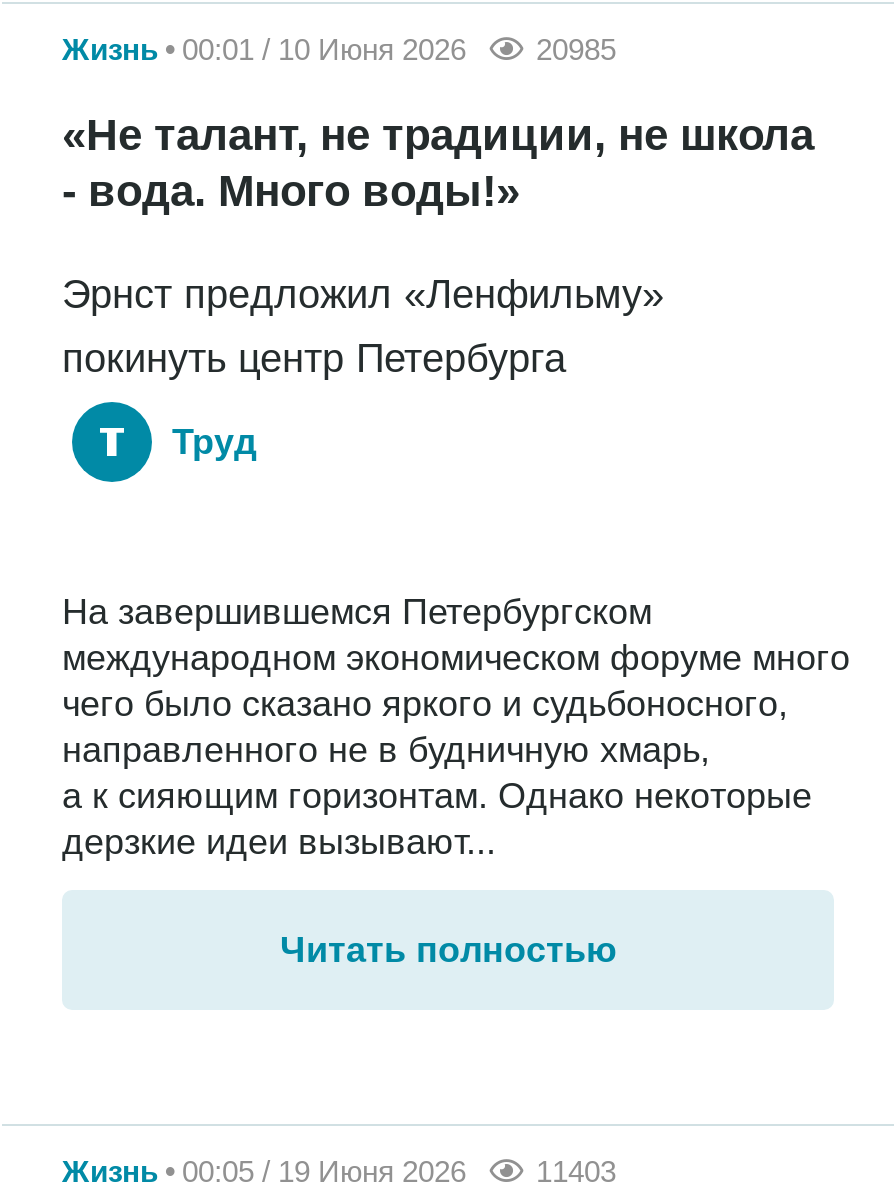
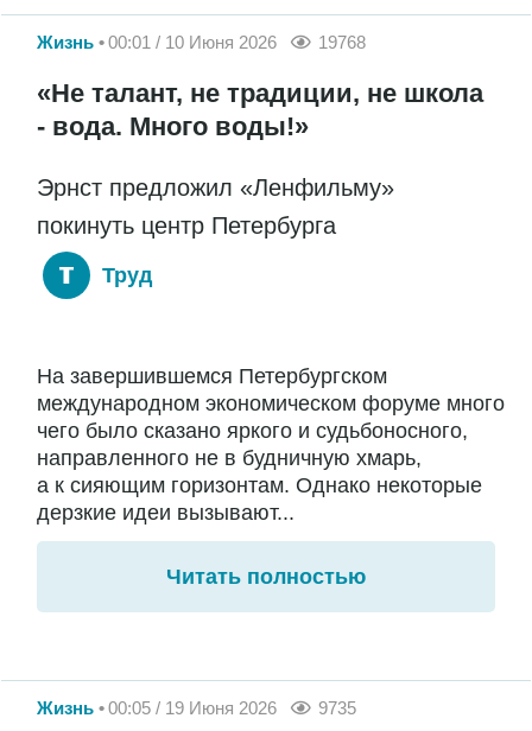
- 20985
+ 19768

- 11403
+ 9735
